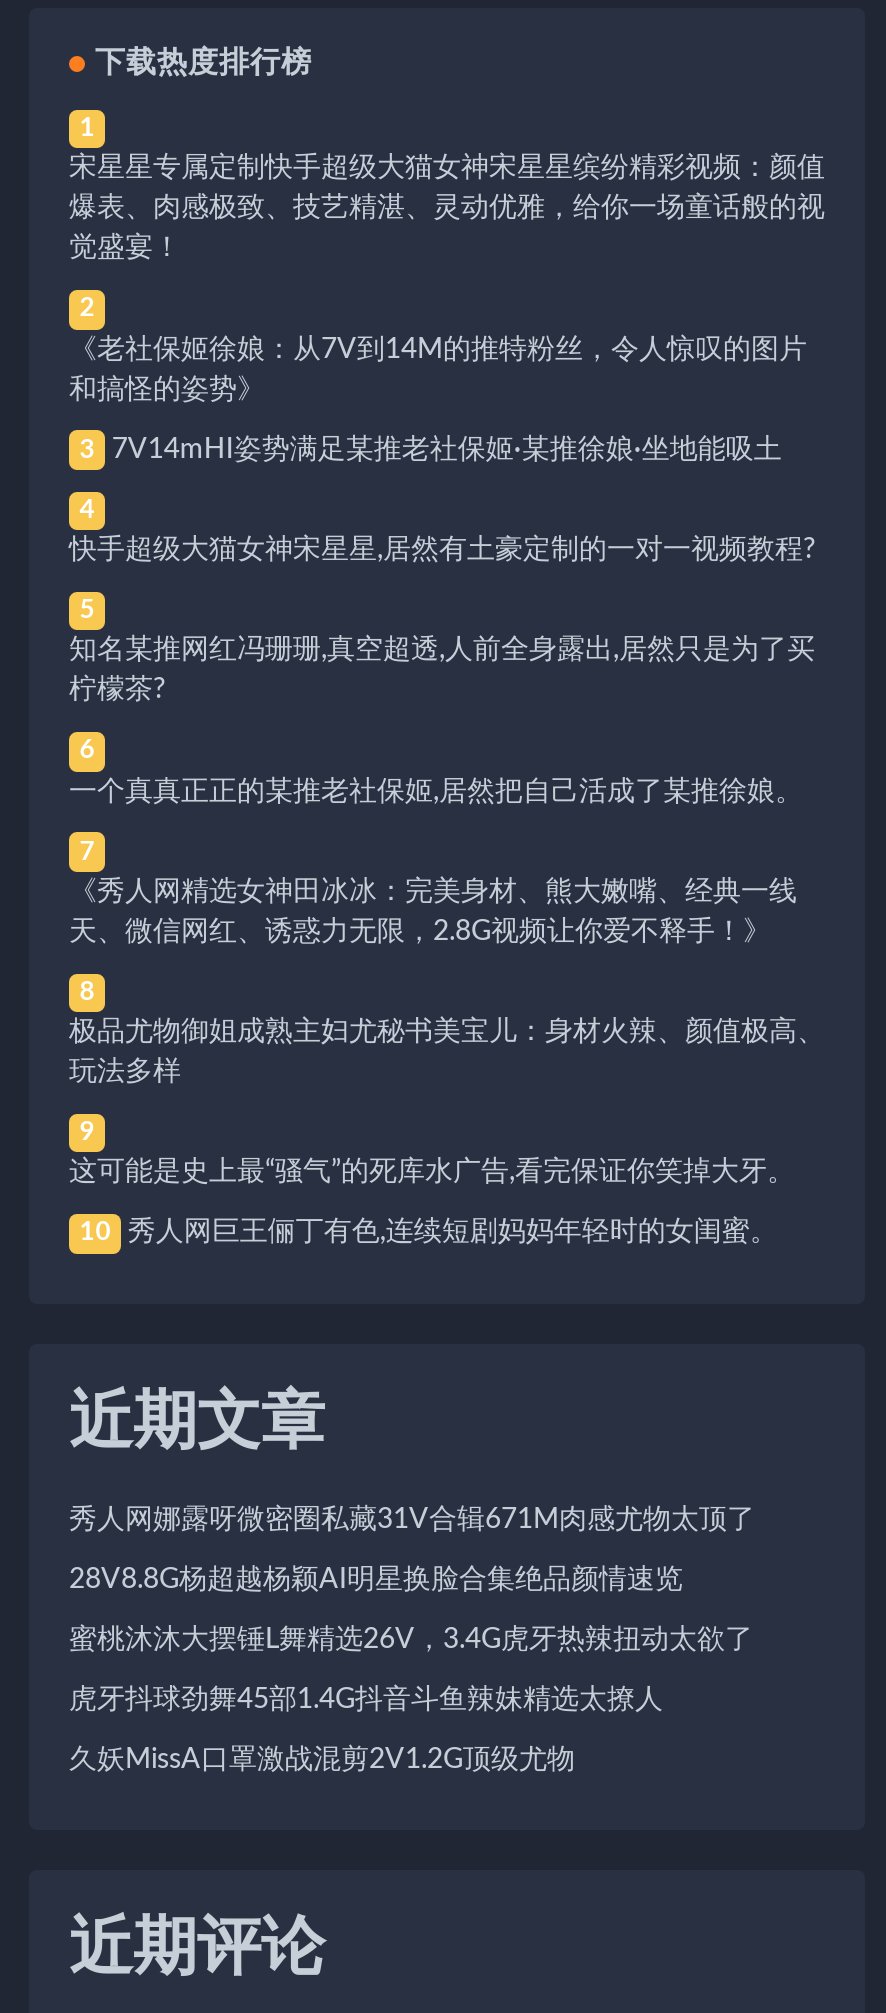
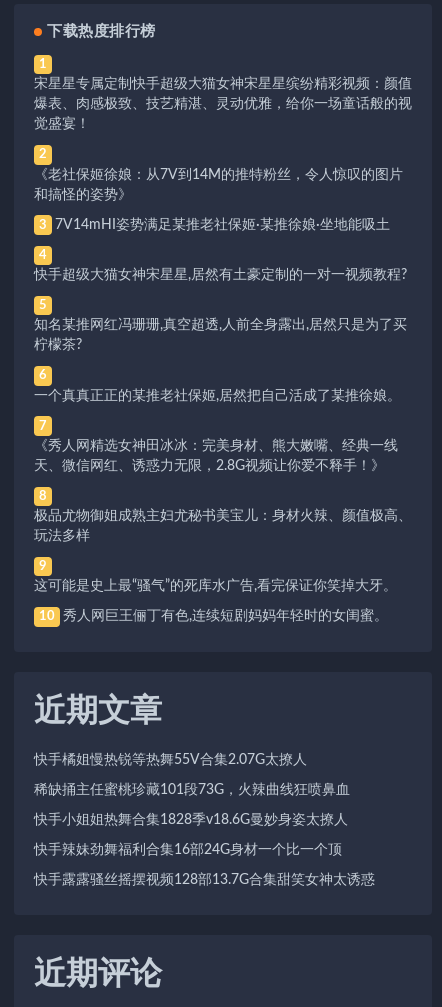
- 秀人网娜露呀微密圈私藏31V合辑671M肉感尤物太顶了
+ 快手橘姐慢热锐等热舞55V合集2.07G太撩人

- 28V8.8G杨超越杨颖AI明星换脸合集绝品颜情速览
+ 稀缺捅主任蜜桃珍藏101段73G，火辣曲线狂喷鼻血

- 蜜桃沐沐大摆锤L舞精选26V，3.4G虎牙热辣扭动太欲了
+ 快手小姐姐热舞合集1828季v18.6G曼妙身姿太撩人

- 虎牙抖球劲舞45部1.4G抖音斗鱼辣妹精选太撩人
+ 快手辣妹劲舞福利合集16部24G身材一个比一个顶

- 久妖MissA口罩激战混剪2V1.2G顶级尤物
+ 快手露露骚丝摇摆视频128部13.7G合集甜笑女神太诱惑
